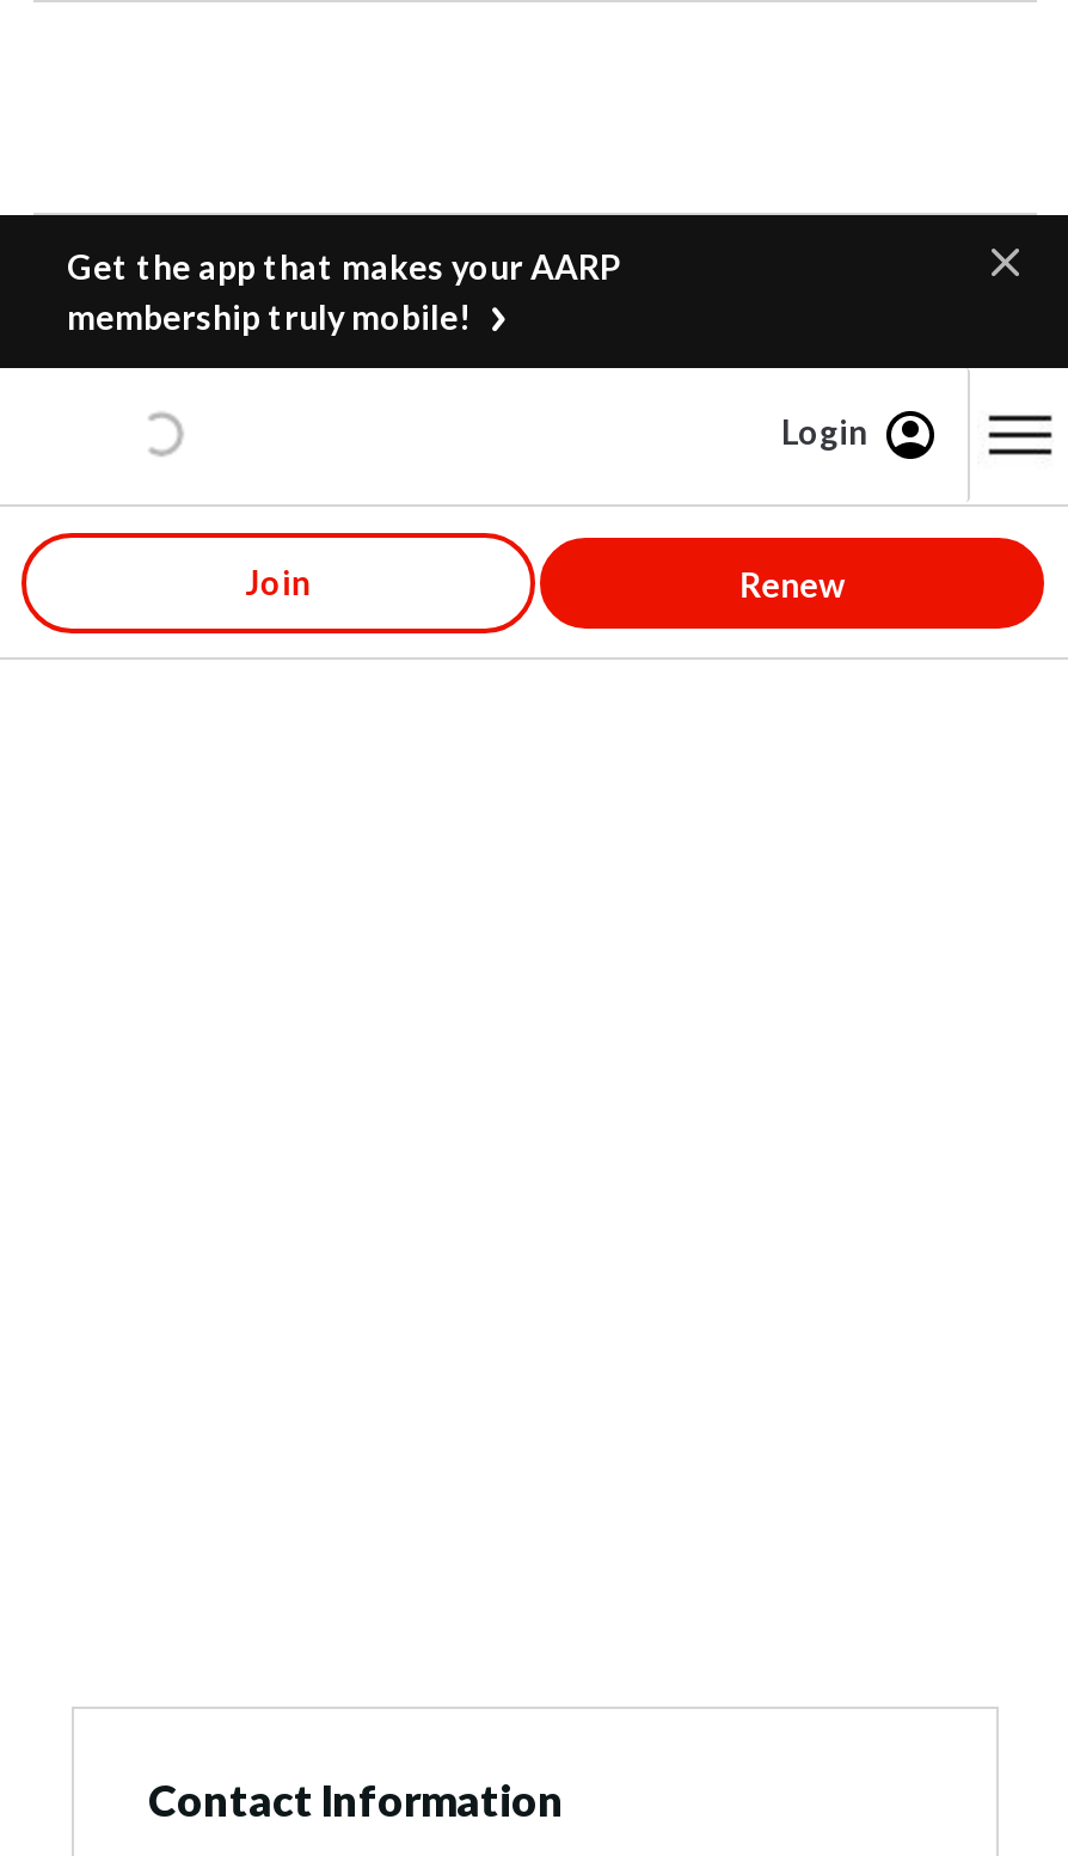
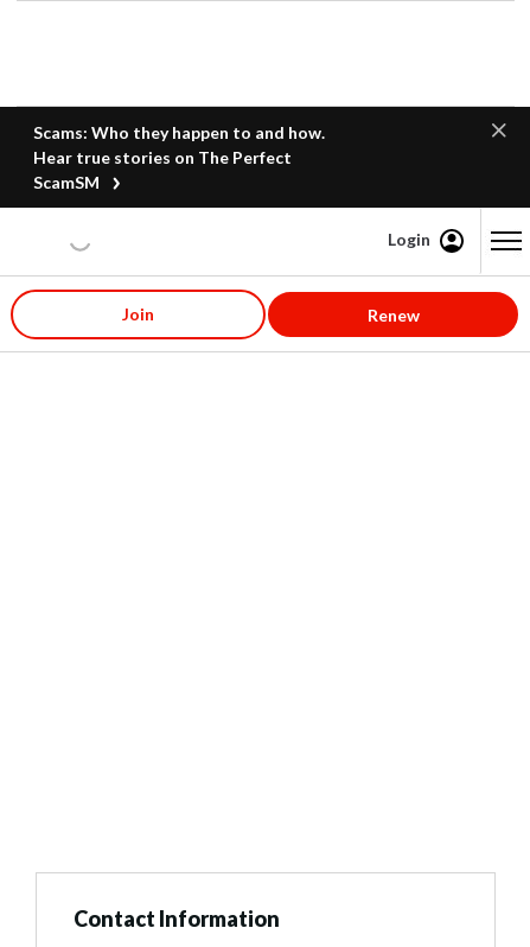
- Get the app that makes your AARP
- membership truly mobile!
+ Scams: Who they happen to and how.
+ Hear true stories on The Perfect
+ ScamSM
